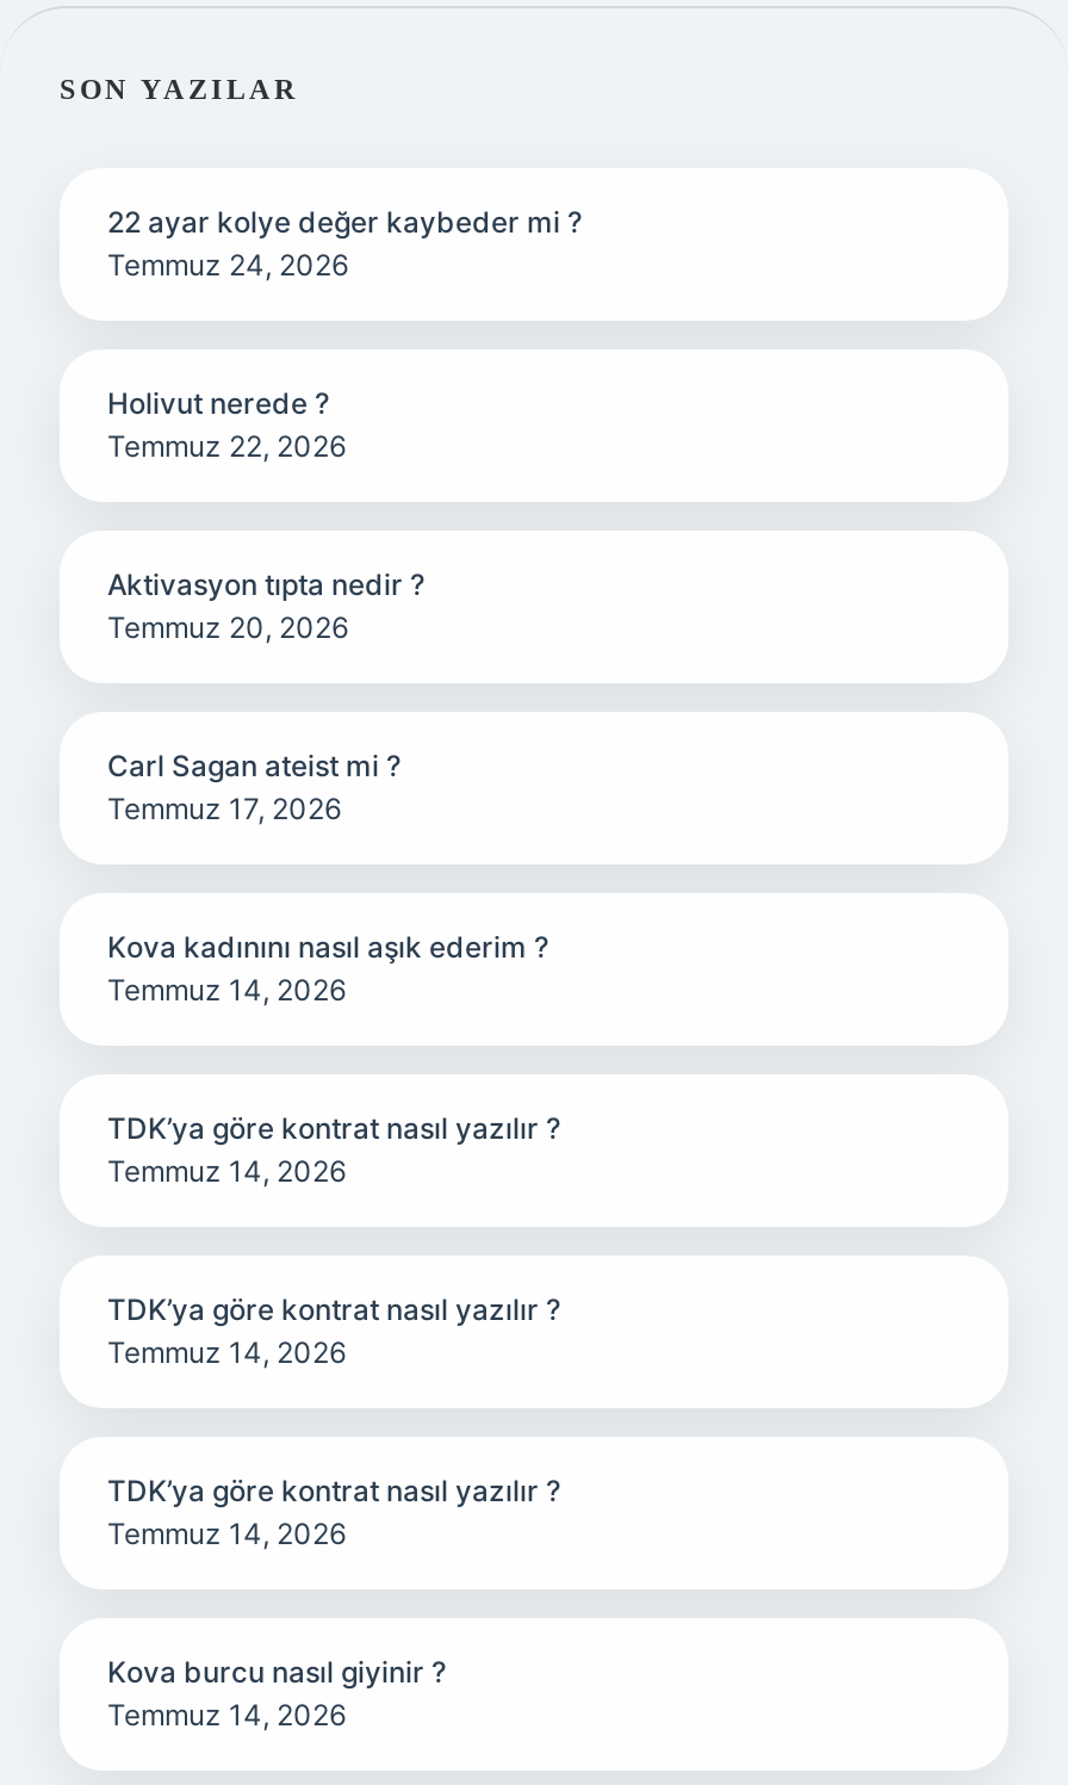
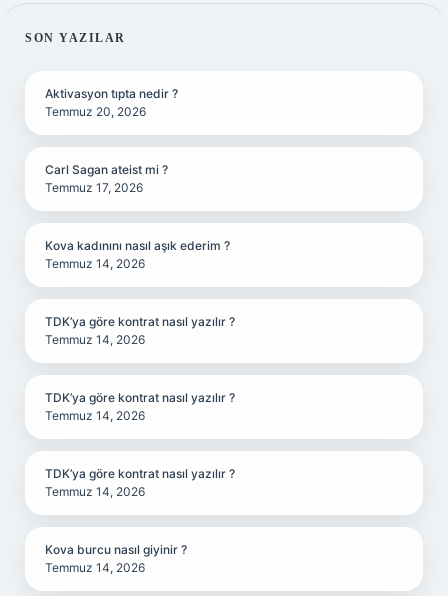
- 22 ayar kolye değer kaybeder mi ?
- Temmuz 24, 2026

- Holivut nerede ?
- Temmuz 22, 2026
